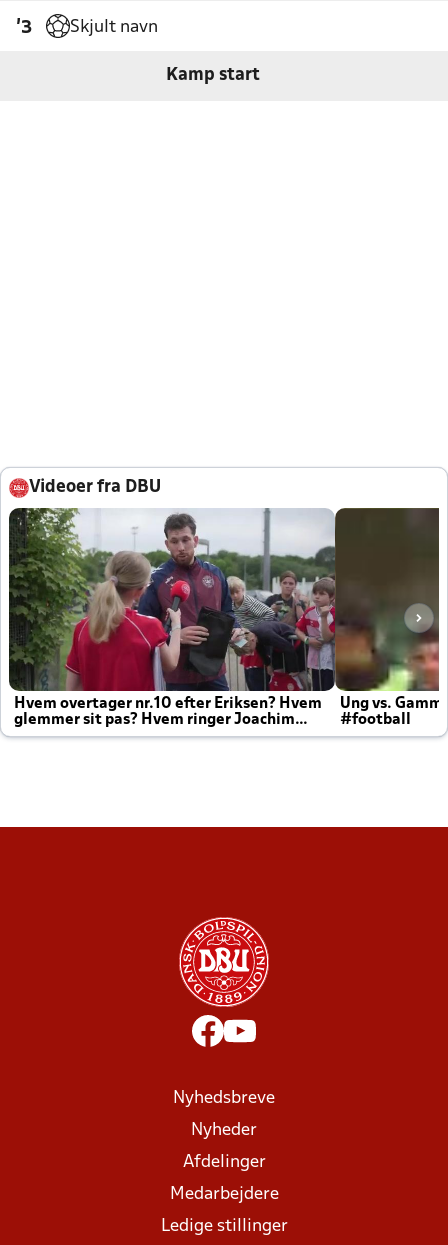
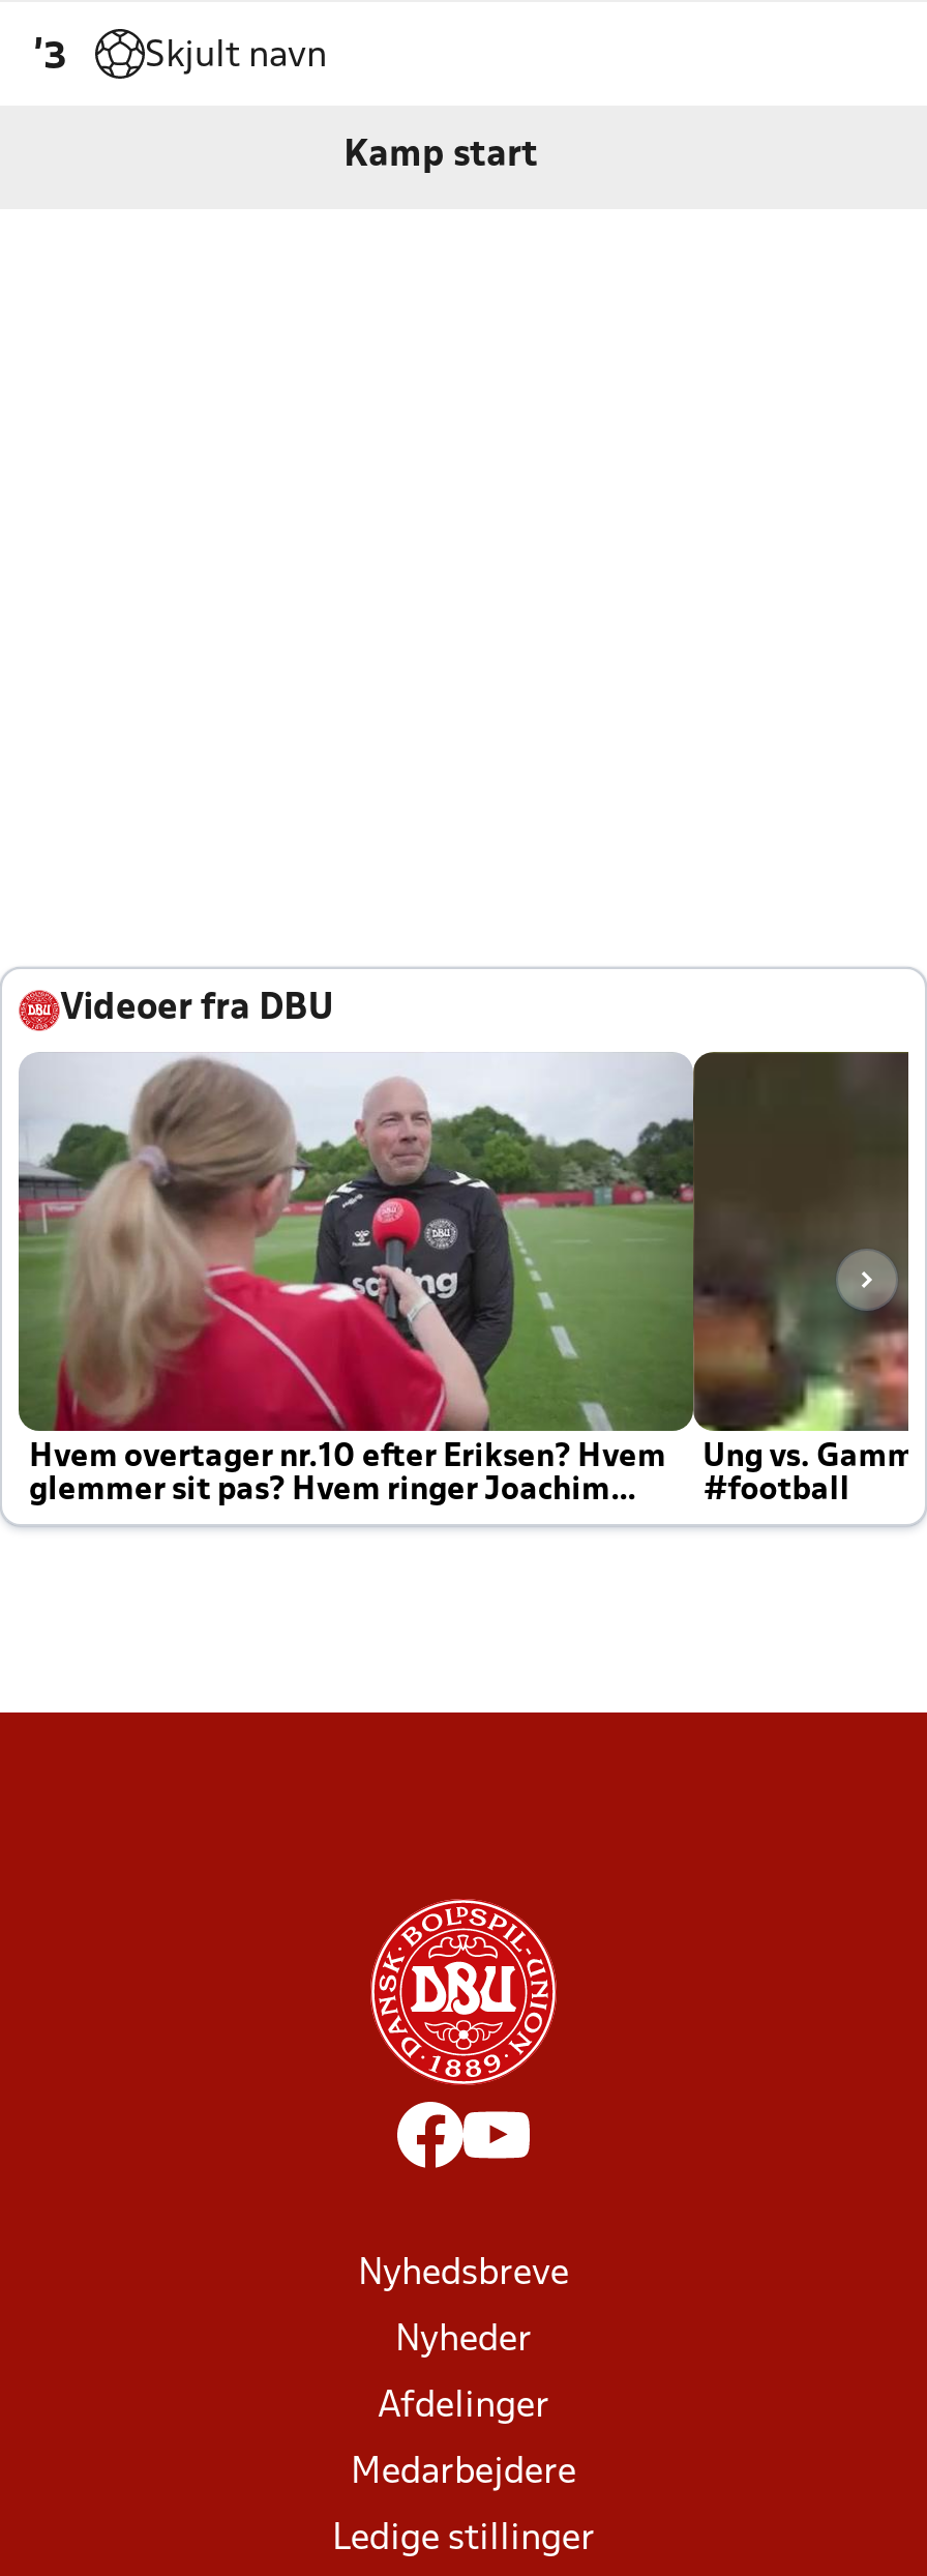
- [image]
+ [image]
